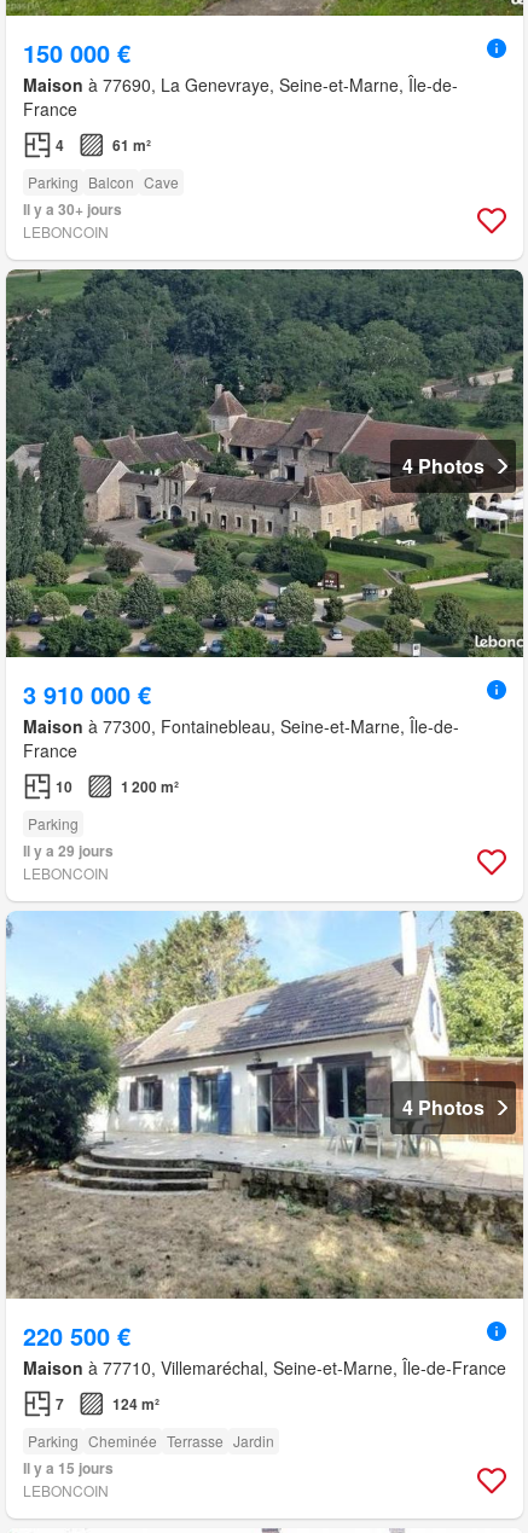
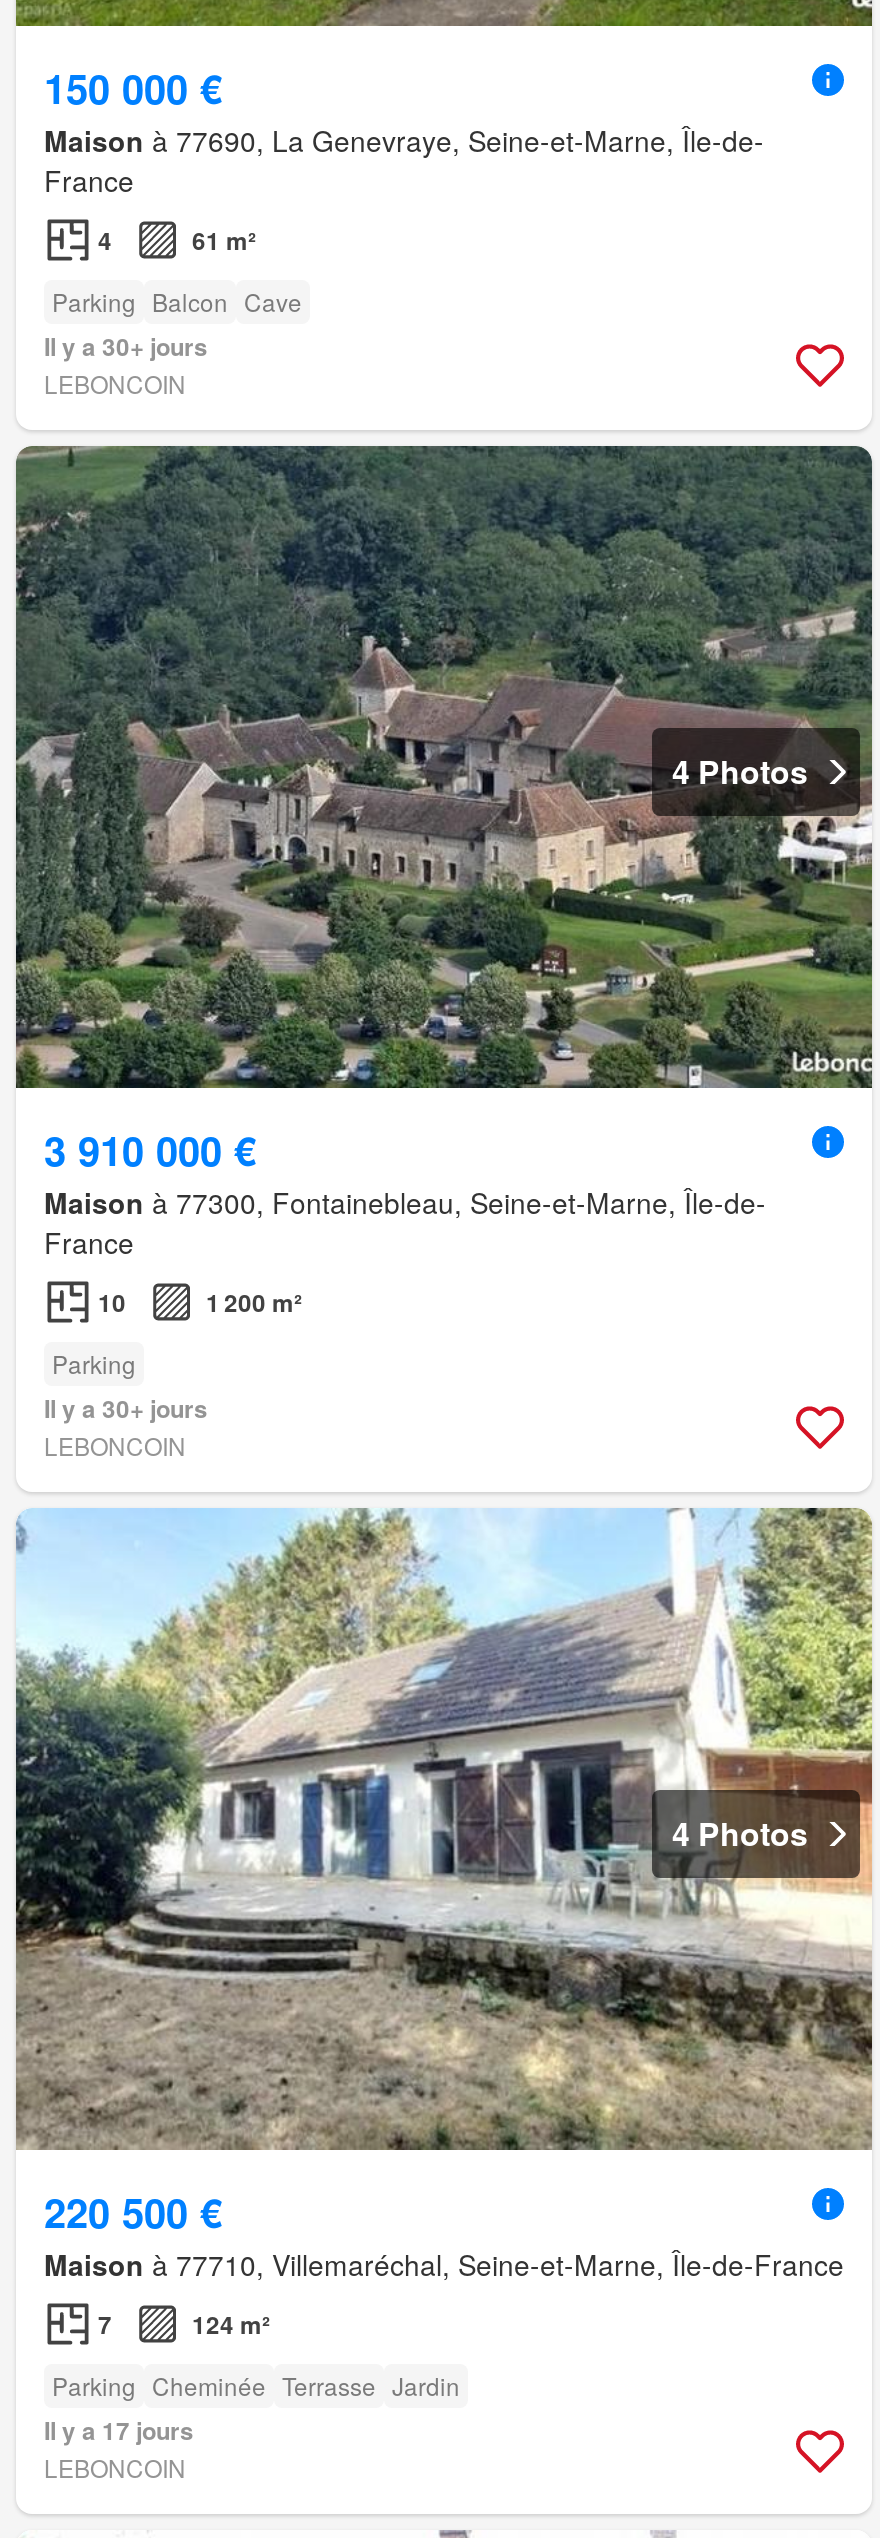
- Il y a 29 jours
+ Il y a 30+ jours

- Il y a 15 jours
+ Il y a 17 jours
